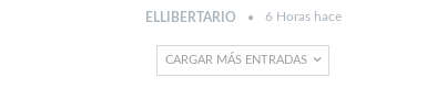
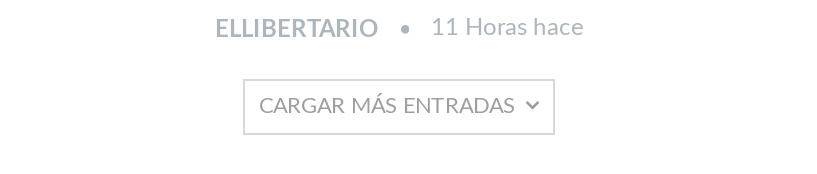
- ELLIBERTARIO 6 Horas hace
+ ELLIBERTARIO 11 Horas hace
